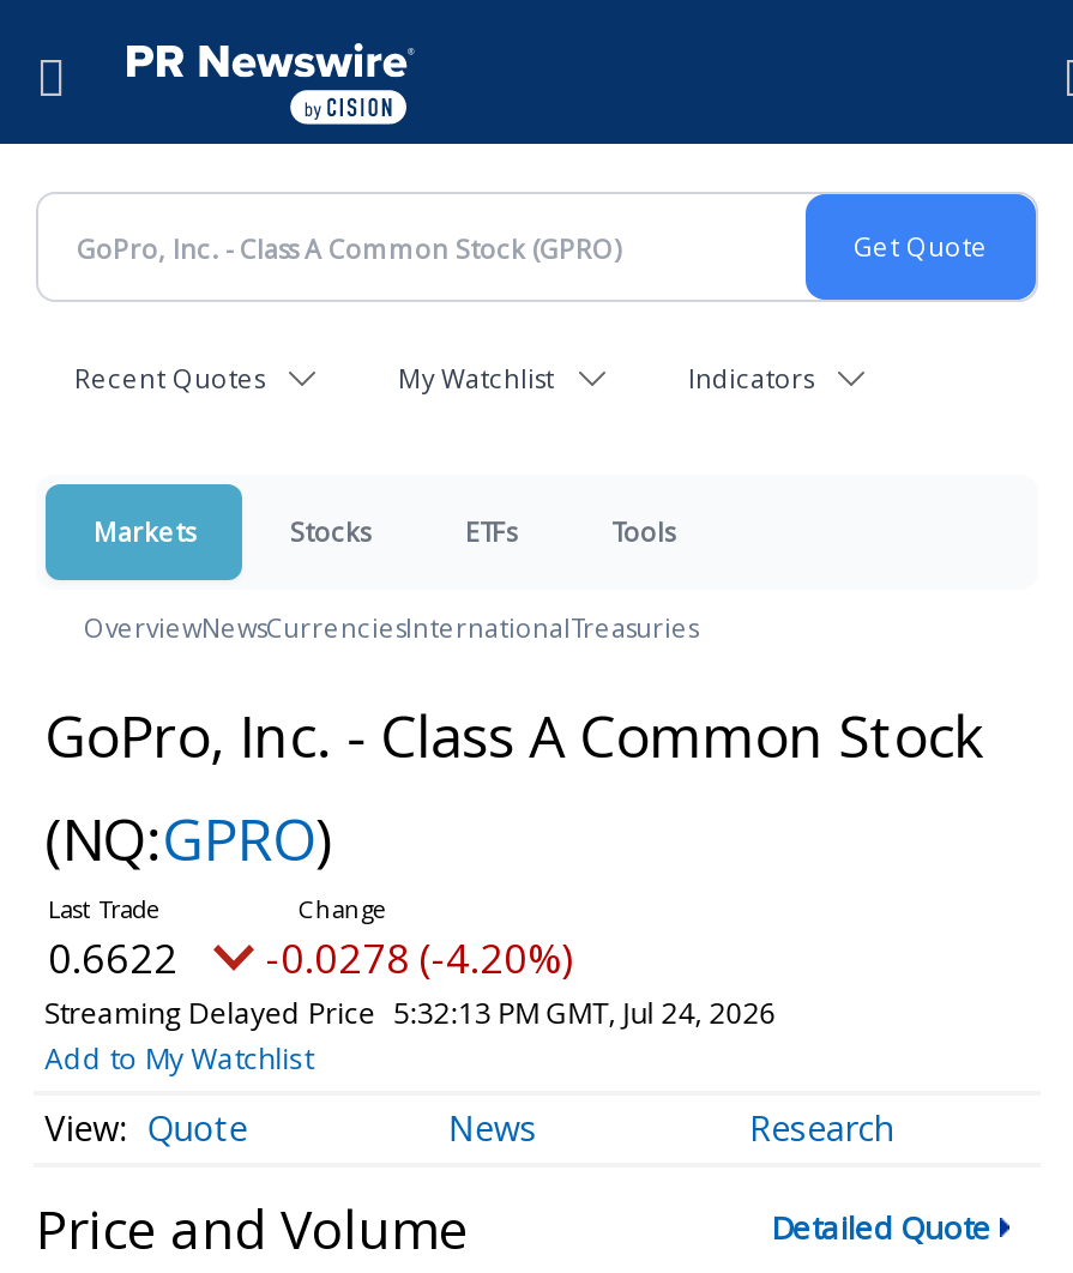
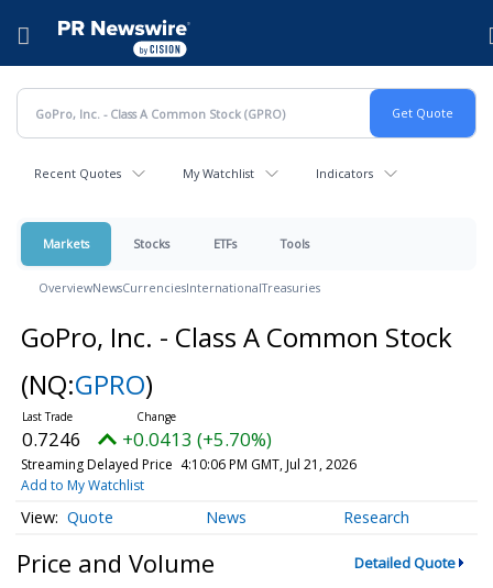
- 0.6622
+ 0.7246

- -0.0278 (-4.20%)
+ +0.0413 (+5.70%)

- Streaming Delayed Price 5:32:13 PM GMT, Jul 24, 2026
+ Streaming Delayed Price 4:10:06 PM GMT, Jul 21, 2026
